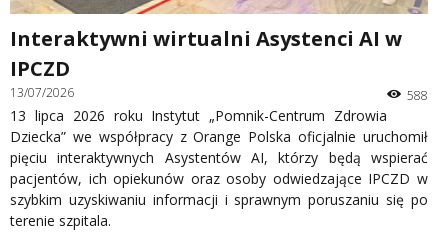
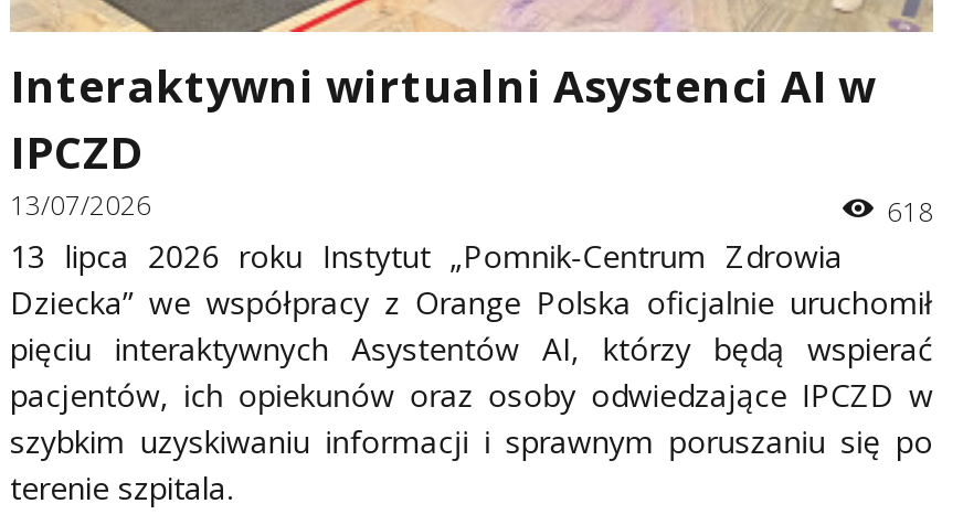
- 588
+ 618
